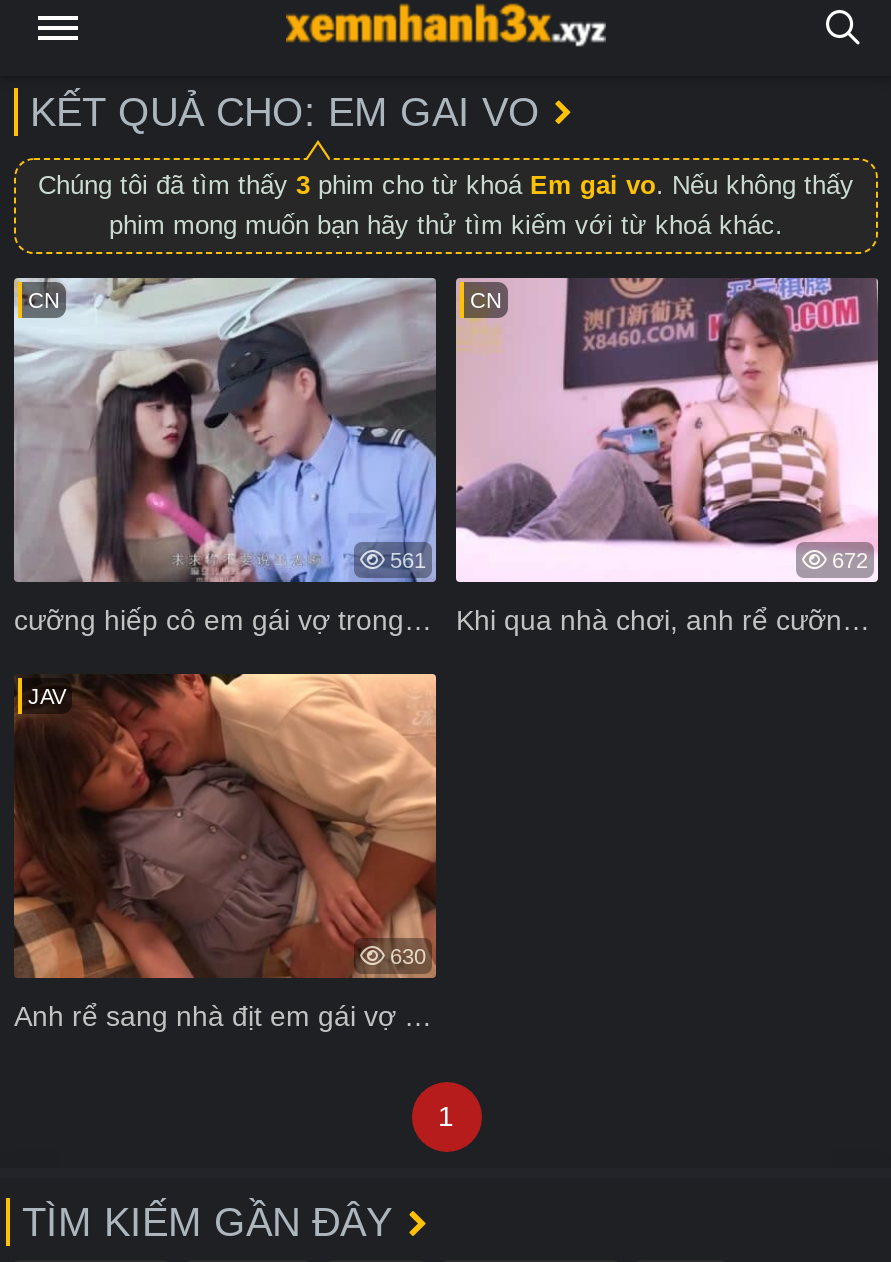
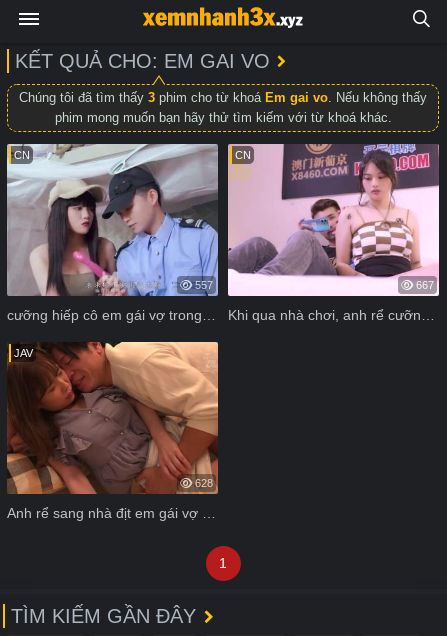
- 561
+ 557

- 672
+ 667

- 630
+ 628
